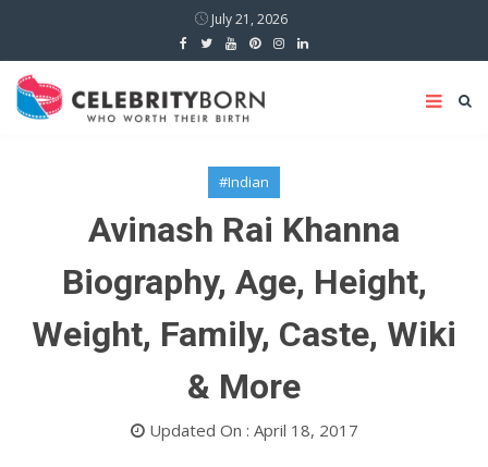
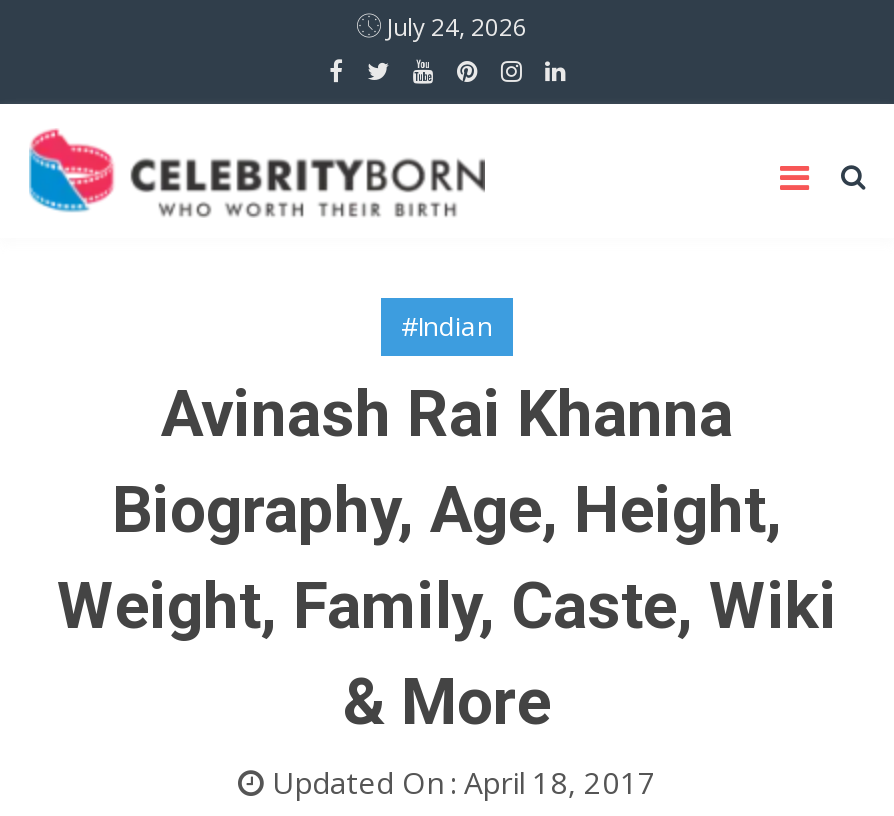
- July 21, 2026
+ July 24, 2026
